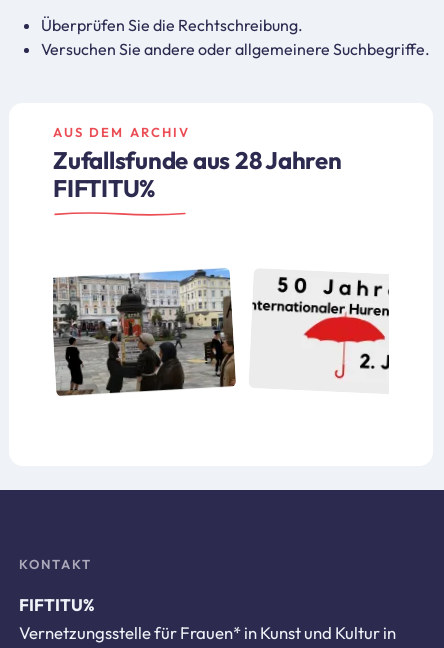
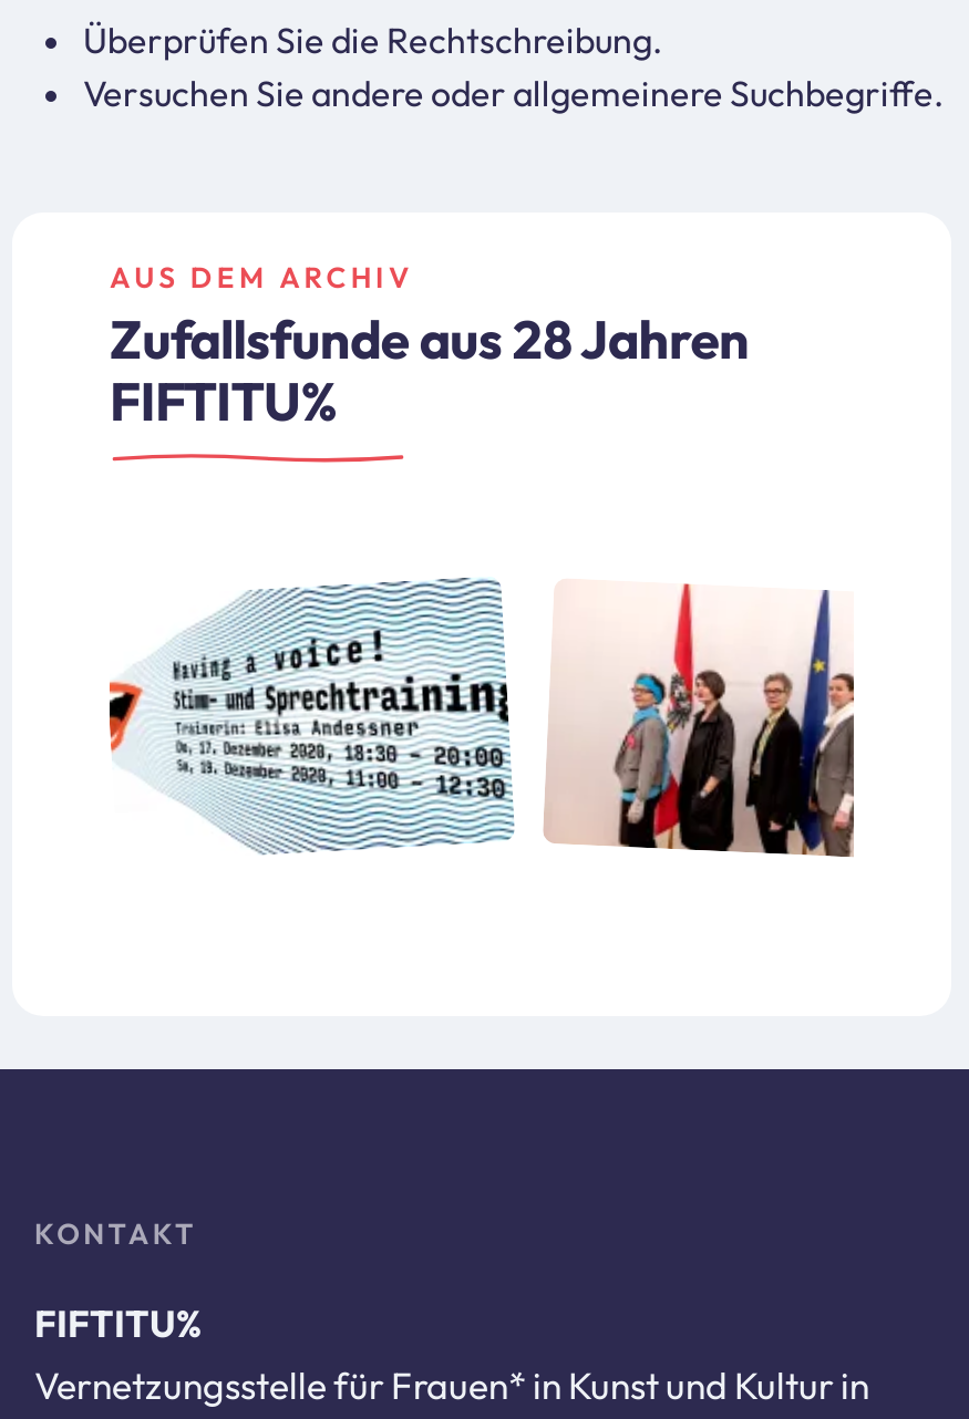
- [image]
+ [image]

- [image]
+ [image]
